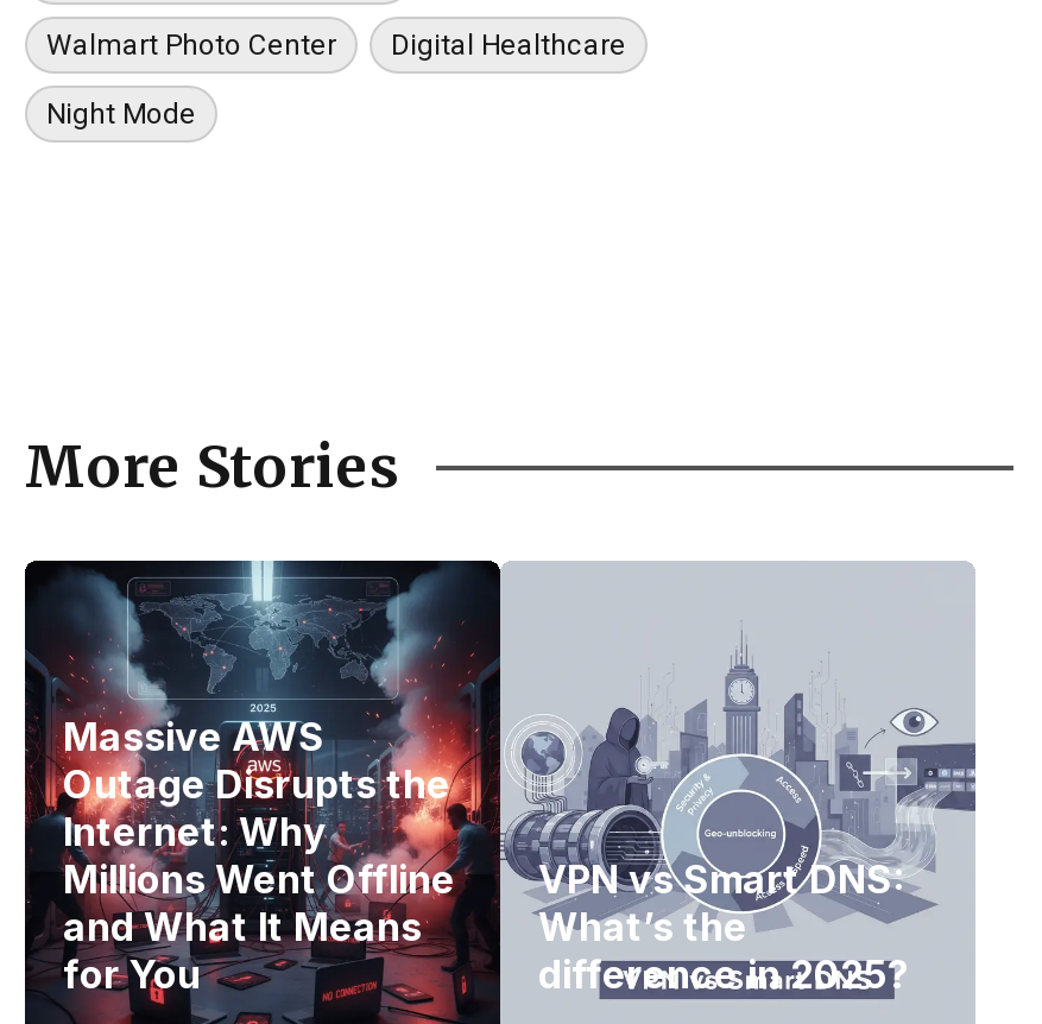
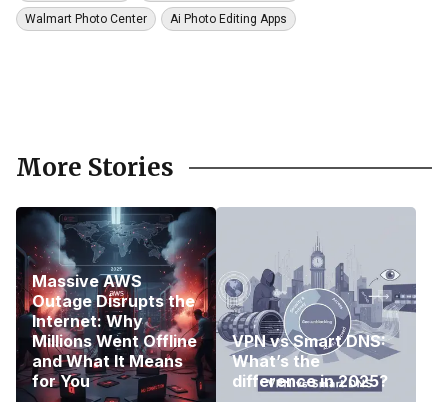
- Digital Healthcare
- Night Mode
+ Ai Photo Editing Apps
